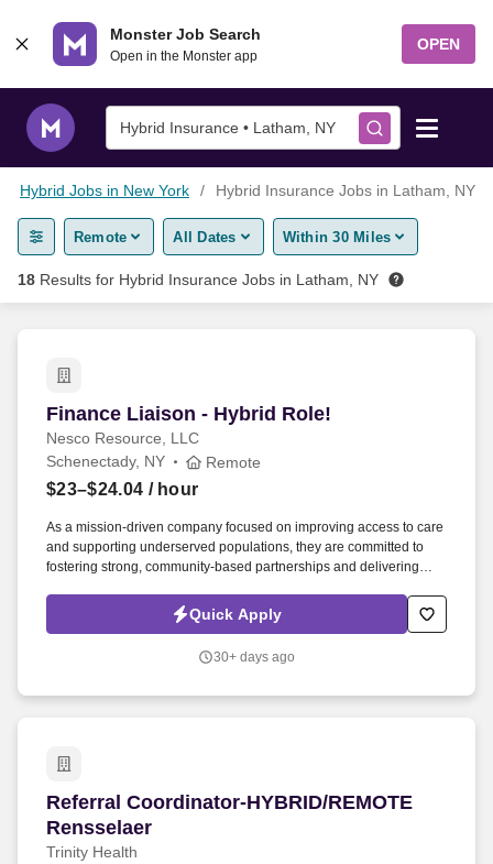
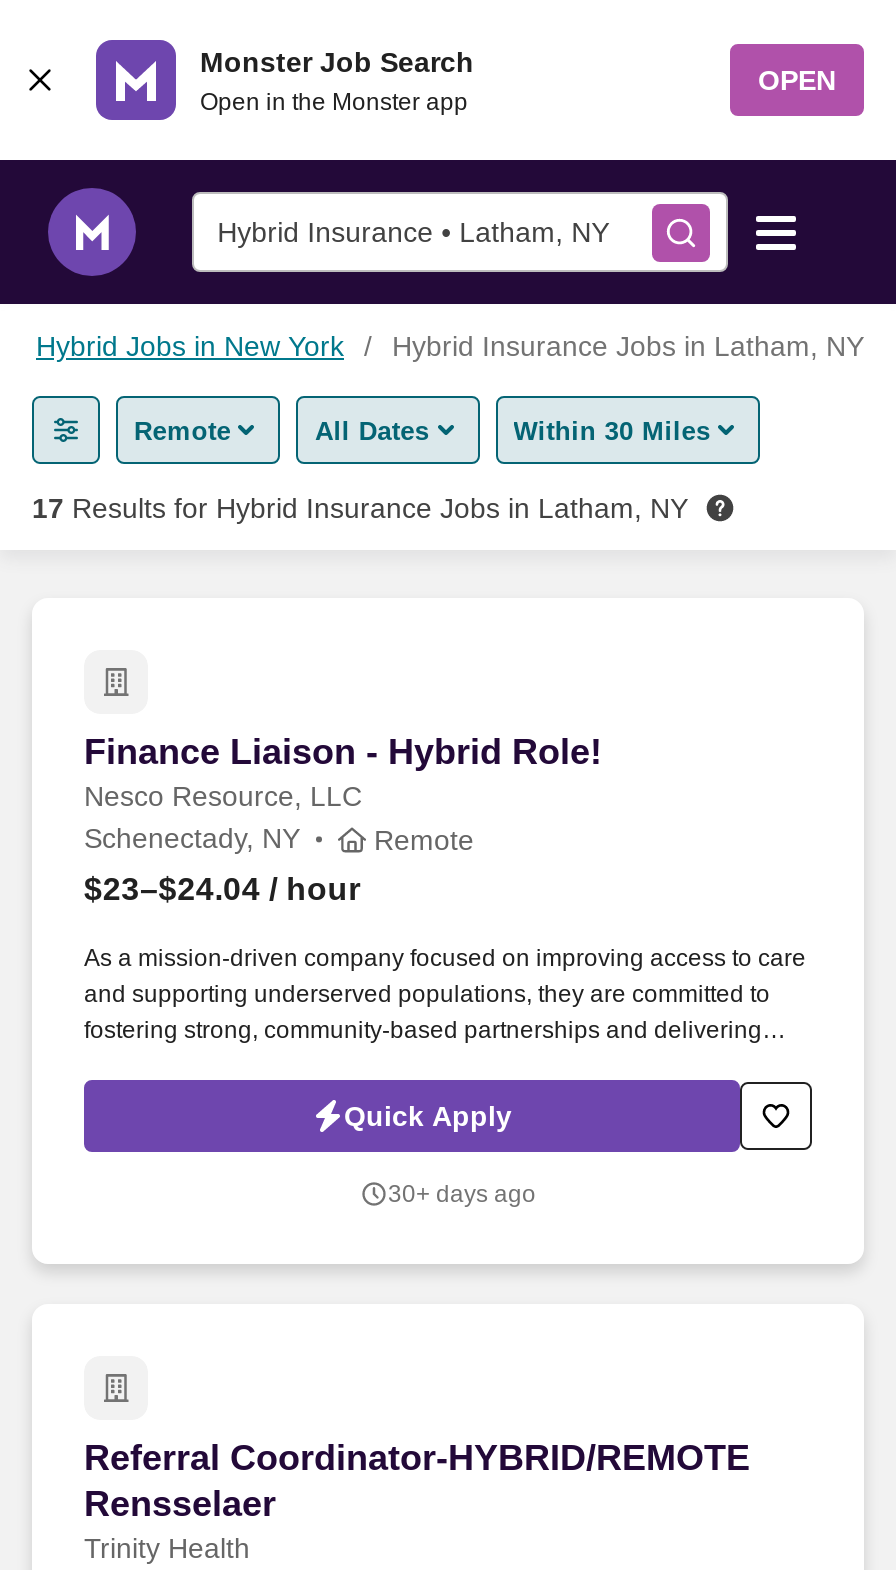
- 18 Results for Hybrid Insurance Jobs in Latham, NY
+ 17 Results for Hybrid Insurance Jobs in Latham, NY
